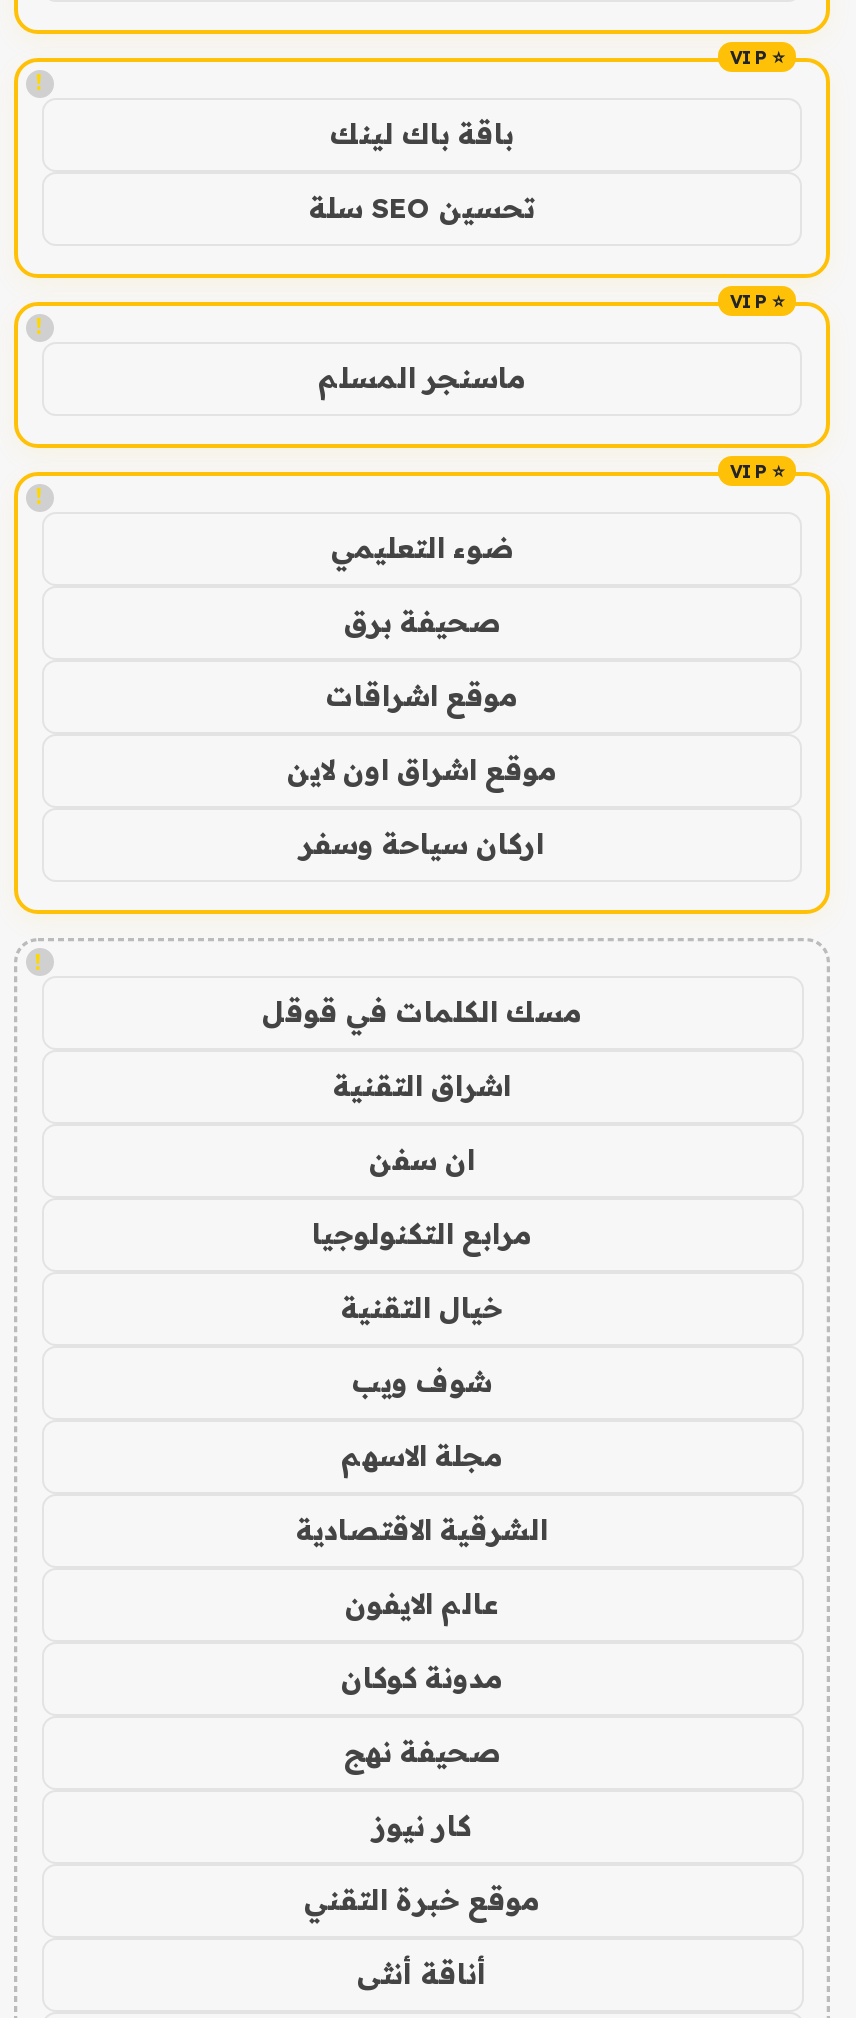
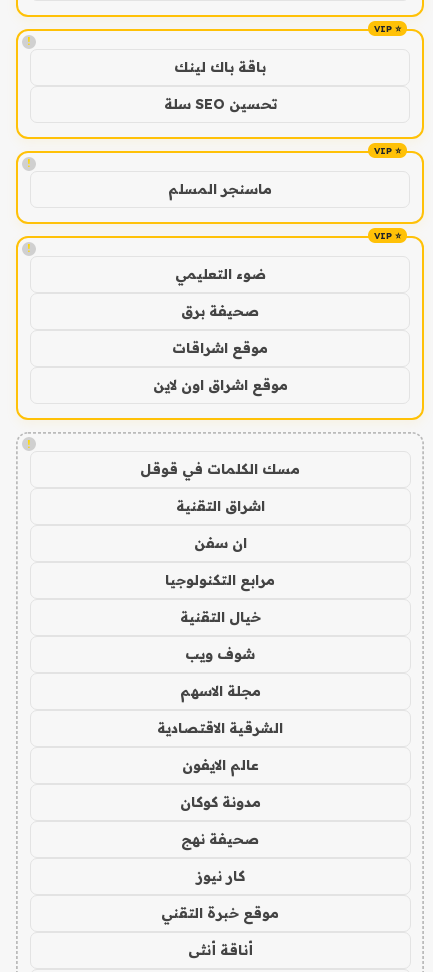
- اركان سياحة وسفر
